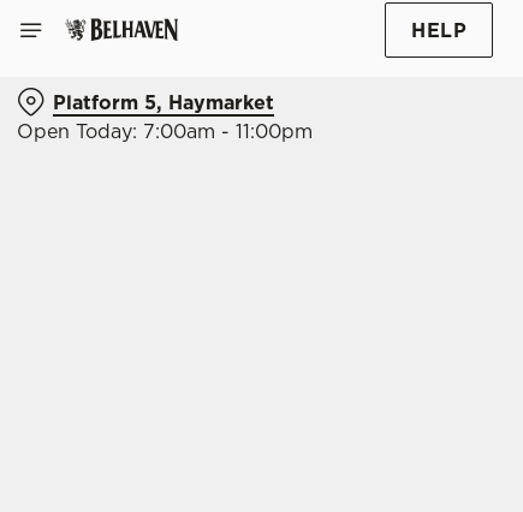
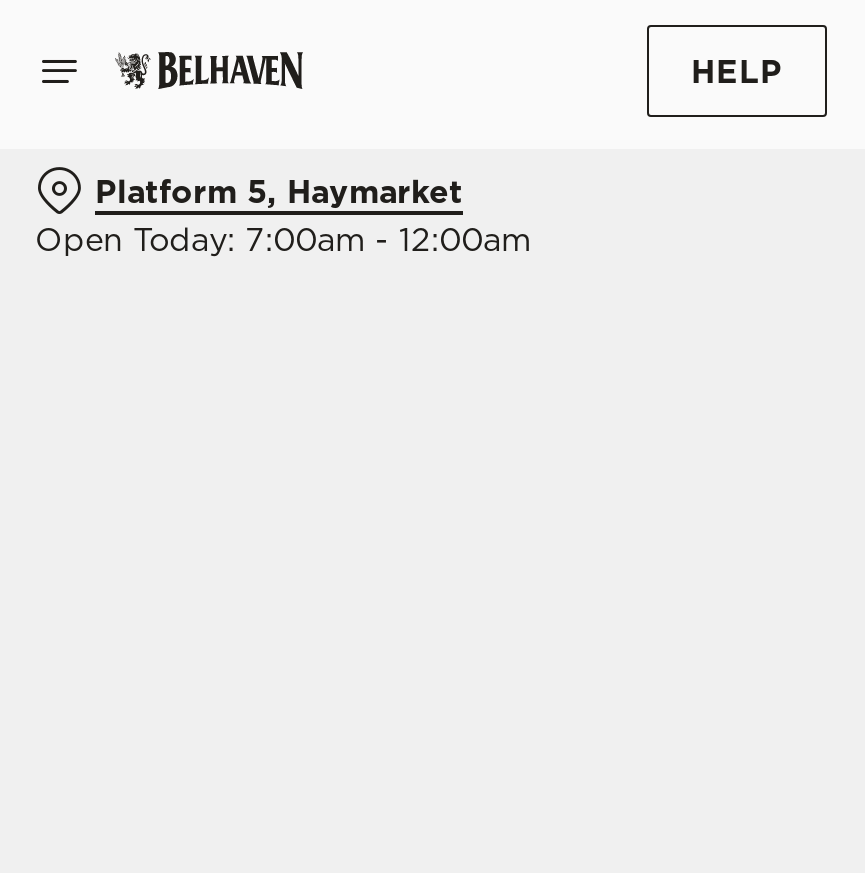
- Open Today: 7:00am - 11:00pm
+ Open Today: 7:00am - 12:00am
